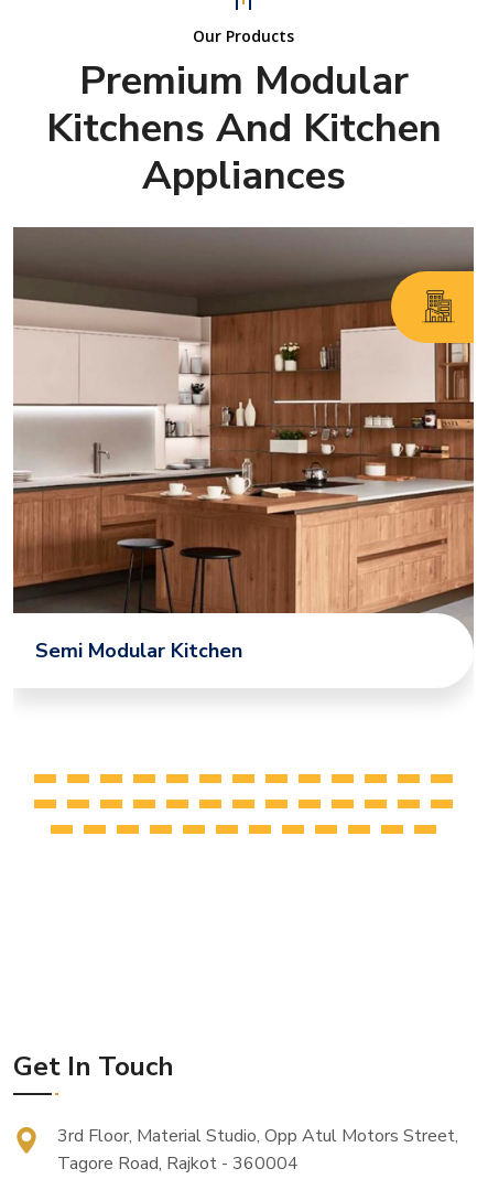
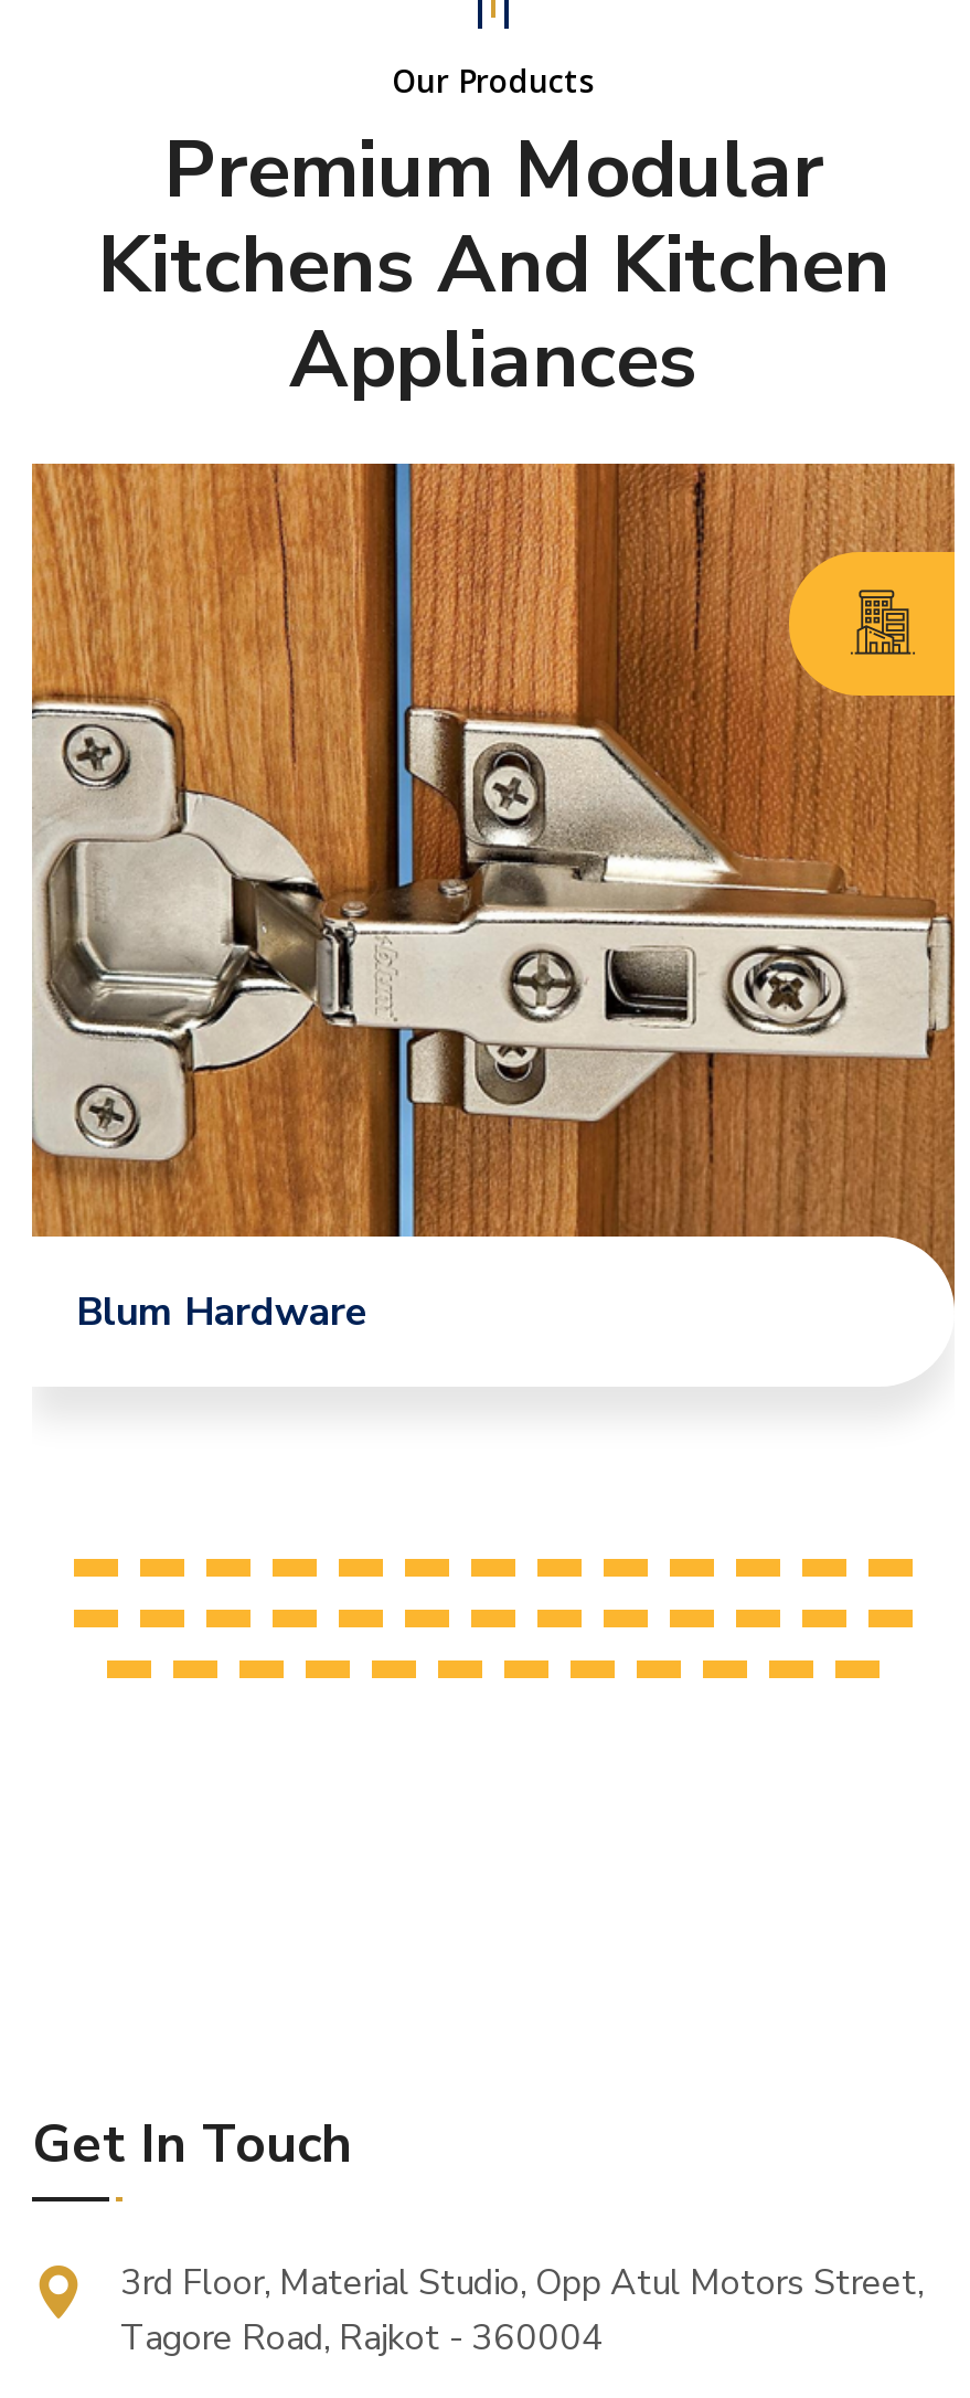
- [image]
- Semi Modular Kitchen
+ [image]
+ Blum Hardware
